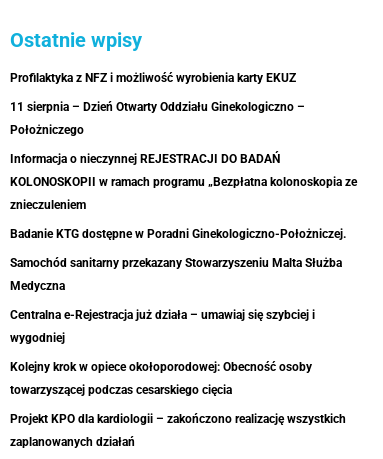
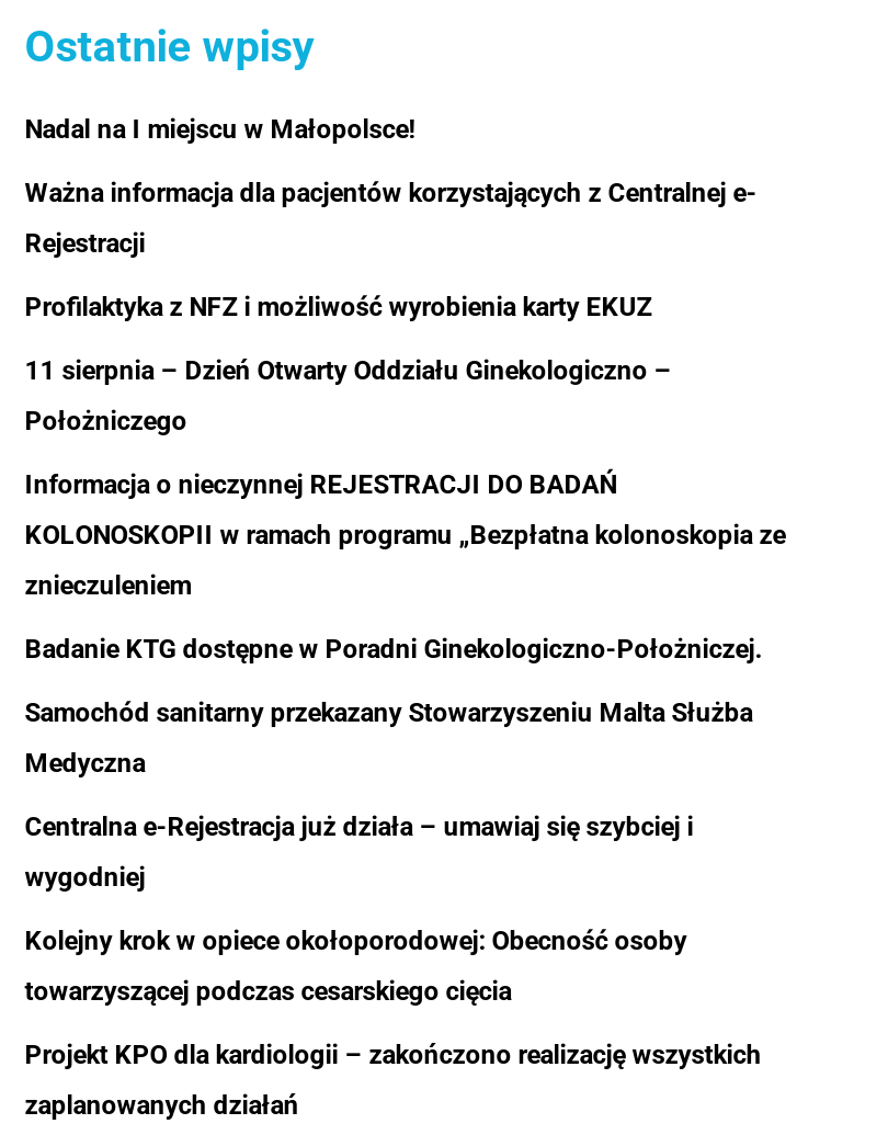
+ Nadal na I miejscu w Małopolsce!
+ Ważna informacja dla pacjentów korzystających z Centralnej e-
+ Rejestracji
